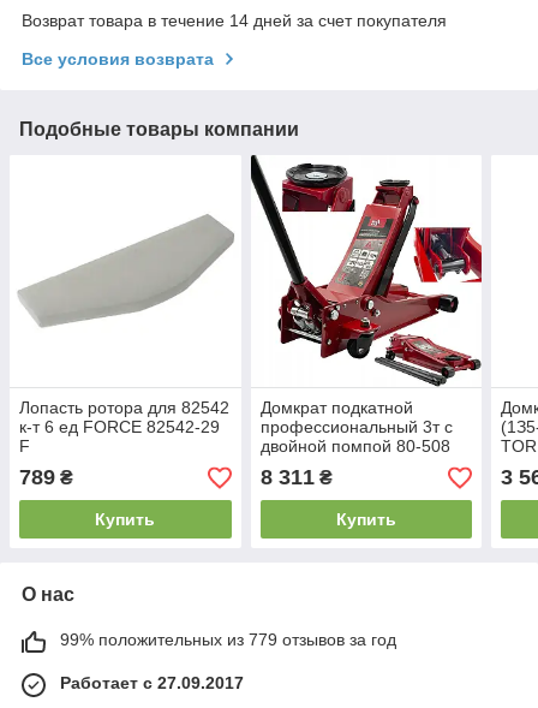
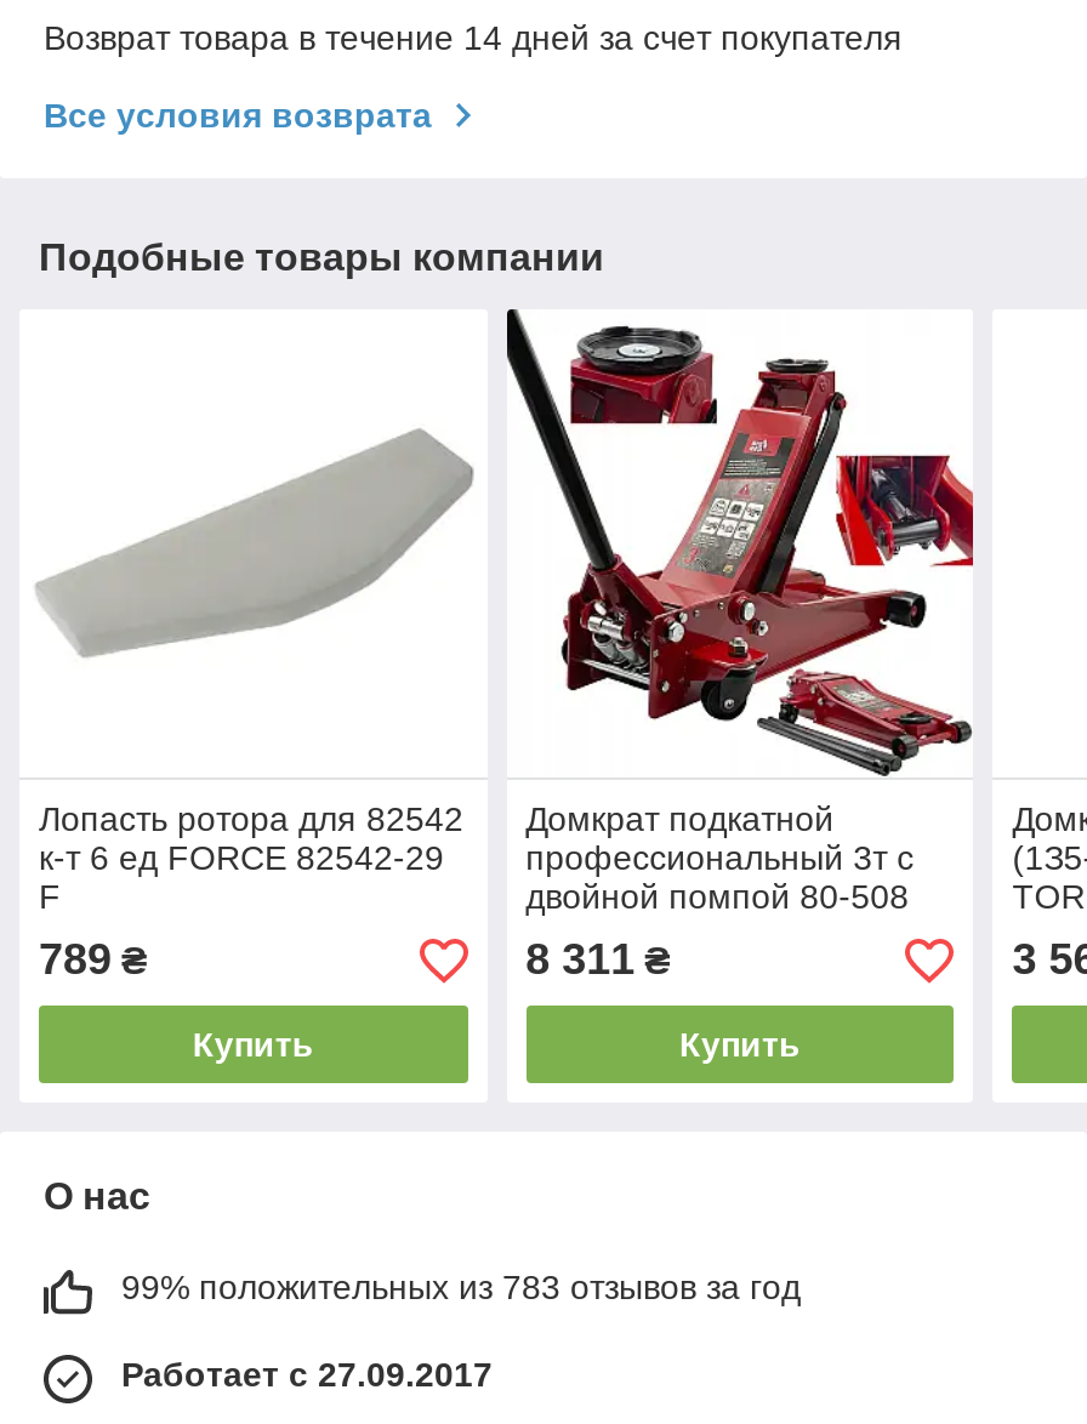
- 99% положительных из 779 отзывов за год
+ 99% положительных из 783 отзывов за год
